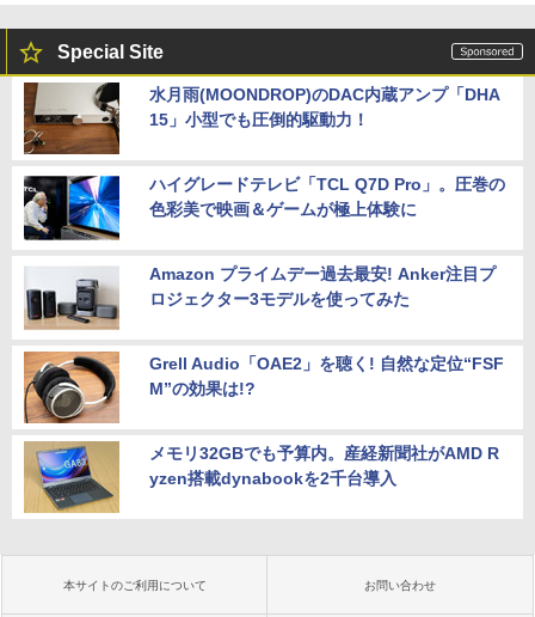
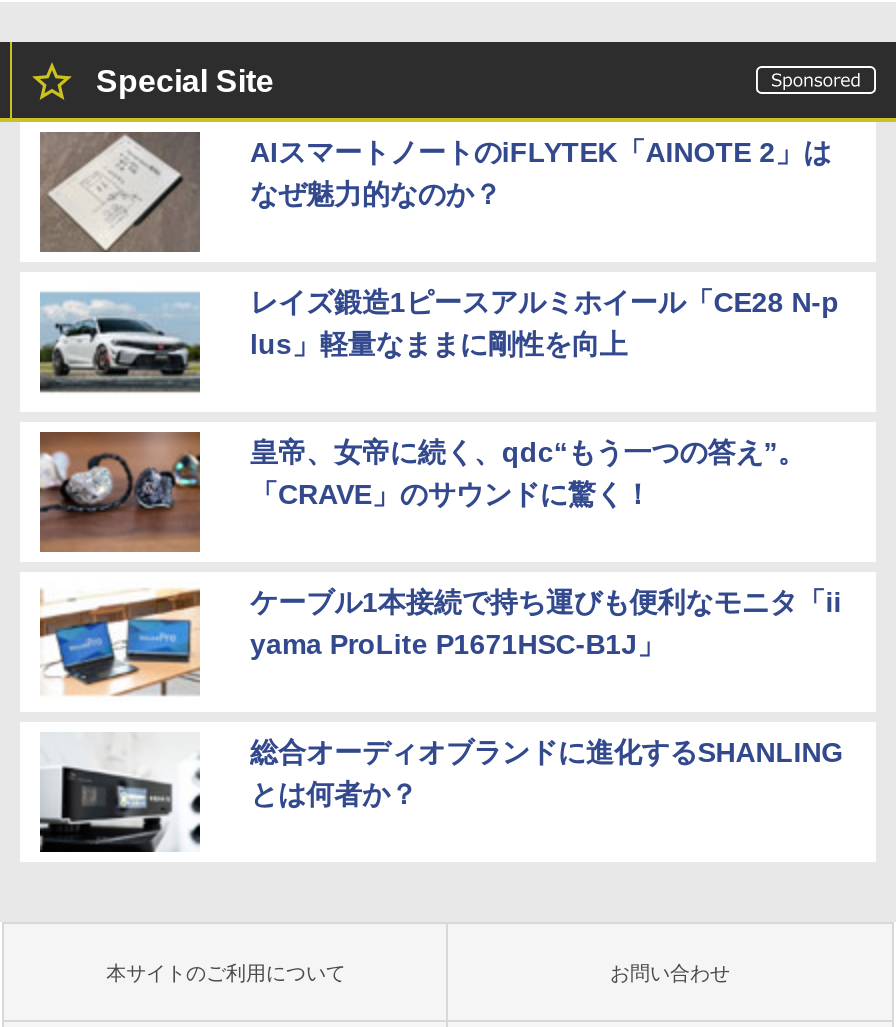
- [image]
- 水月雨(MOONDROP)のDAC内蔵アンプ「DHA
- 15」小型でも圧倒的駆動力！
+ [image]
+ AIスマートノートのiFLYTEK「AINOTE 2」は
+ なぜ魅力的なのか？

- [image]
- ハイグレードテレビ「TCL Q7D Pro」。圧巻の
- 色彩美で映画＆ゲームが極上体験に
+ [image]
+ レイズ鍛造1ピースアルミホイール「CE28 N-p
+ lus」軽量なままに剛性を向上

- [image]
- Amazon プライムデー過去最安! Anker注目プ
- ロジェクター3モデルを使ってみた
+ [image]
+ 皇帝、女帝に続く、qdc“もう一つの答え”。
+ 「CRAVE」のサウンドに驚く！

- [image]
- Grell Audio「OAE2」を聴く! 自然な定位“FSF
- M”の効果は!?
+ [image]
+ ケーブル1本接続で持ち運びも便利なモニタ「ii
+ yama ProLite P1671HSC-B1J」

- [image]
- メモリ32GBでも予算内。産経新聞社がAMD R
- yzen搭載dynabookを2千台導入
+ [image]
+ 総合オーディオブランドに進化するSHANLING
+ とは何者か？
